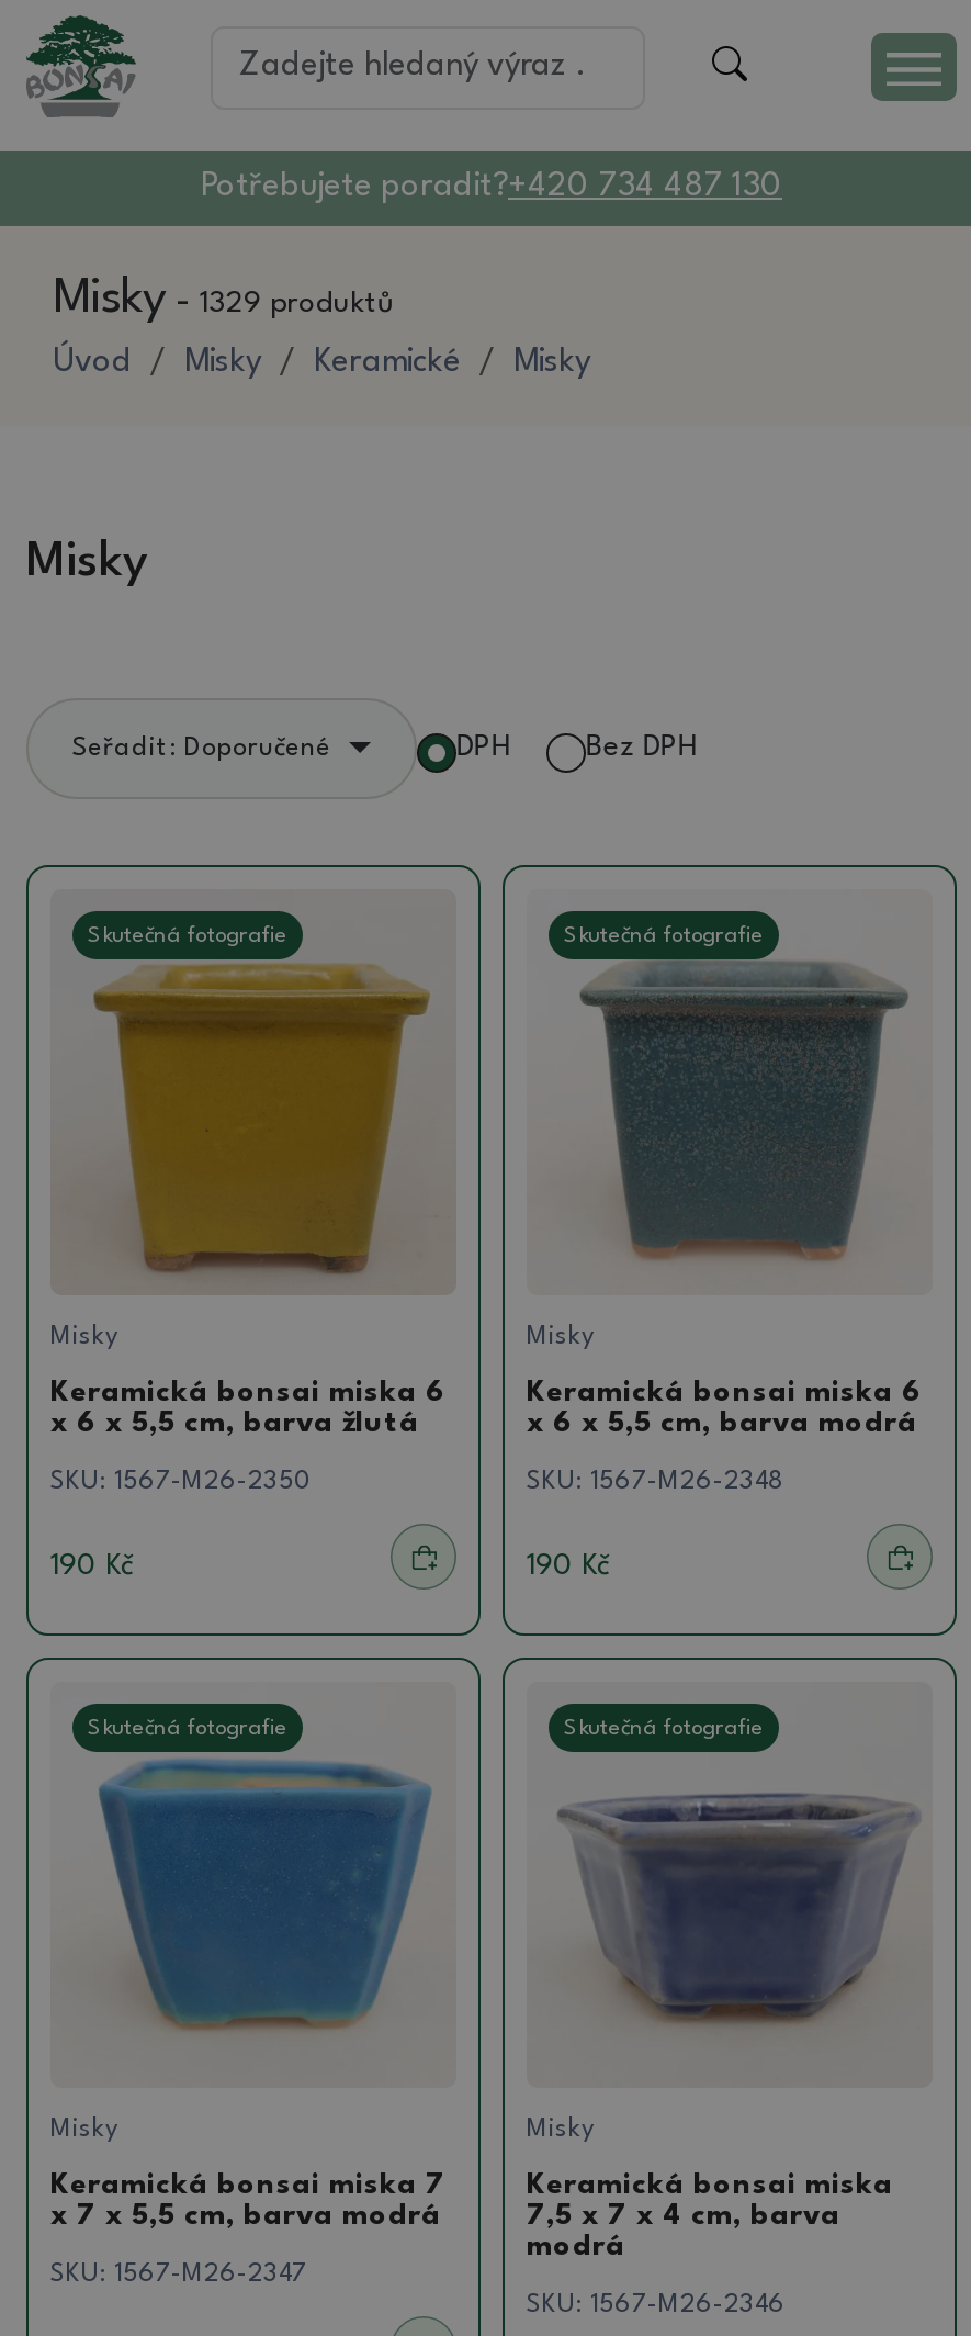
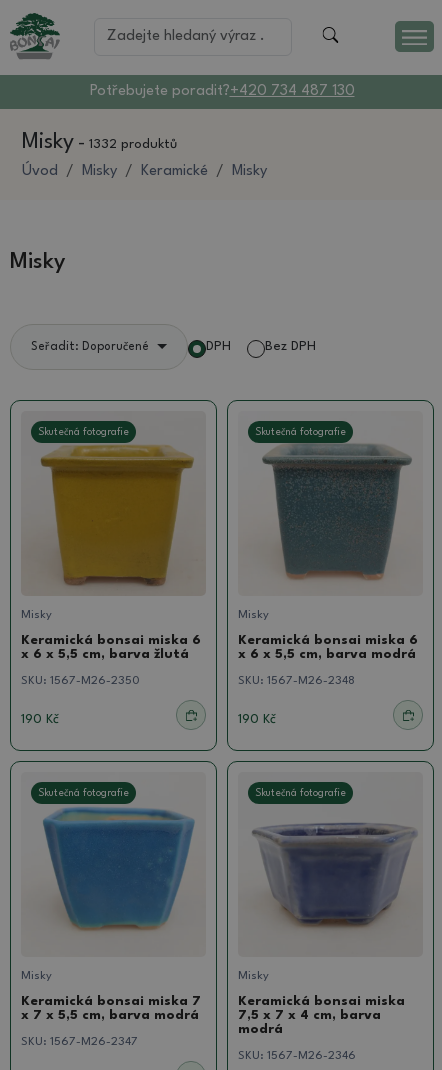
- Misky - 1329 produktů
+ Misky - 1332 produktů
